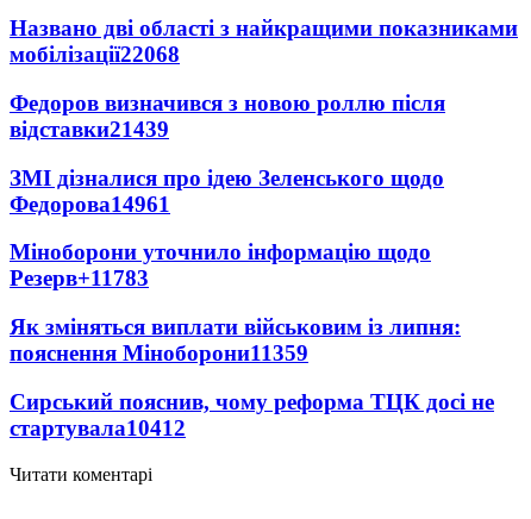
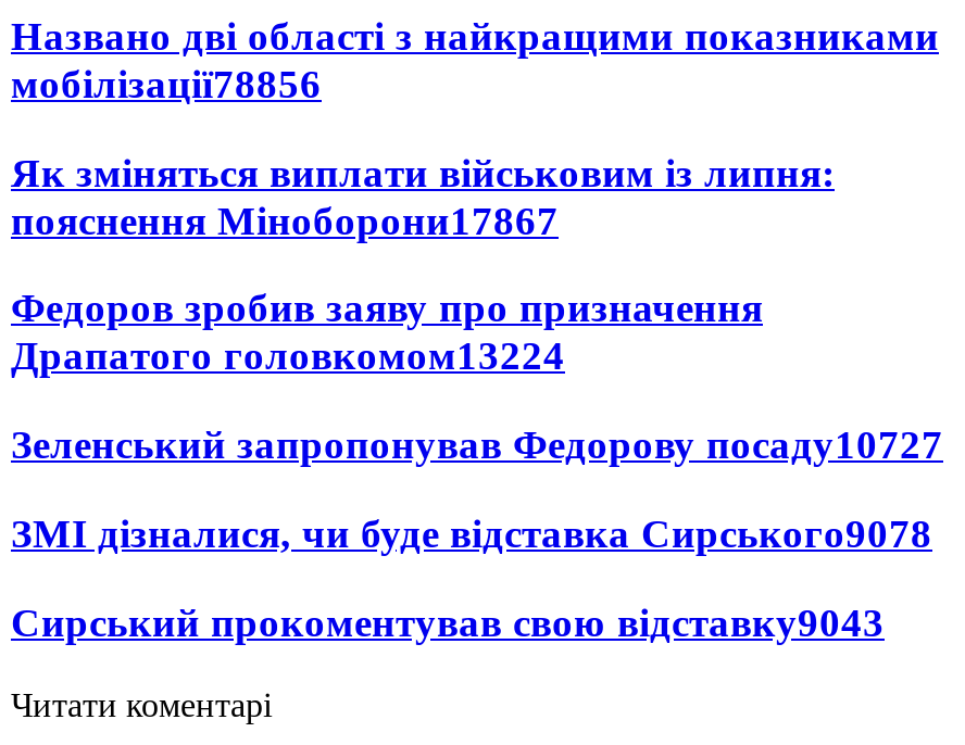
- мобілізації22068
- Федоров визначився з новою роллю після
- відставки21439
- ЗМІ дізналися про ідею Зеленського щодо
- Федорова14961
- Міноборони уточнило інформацію щодо
- Резерв+11783
+ мобілізації78856

moved up: Як зміняться виплати військовим із липня:

- пояснення Міноборони11359
- Сирський пояснив, чому реформа ТЦК досі не
- стартувала10412
+ пояснення Міноборони17867
+ Федоров зробив заяву про призначення
+ Драпатого головкомом13224
+ Зеленський запропонував Федорову посаду10727
+ ЗМІ дізналися, чи буде відставка Сирського9078
+ Сирський прокоментував свою відставку9043
